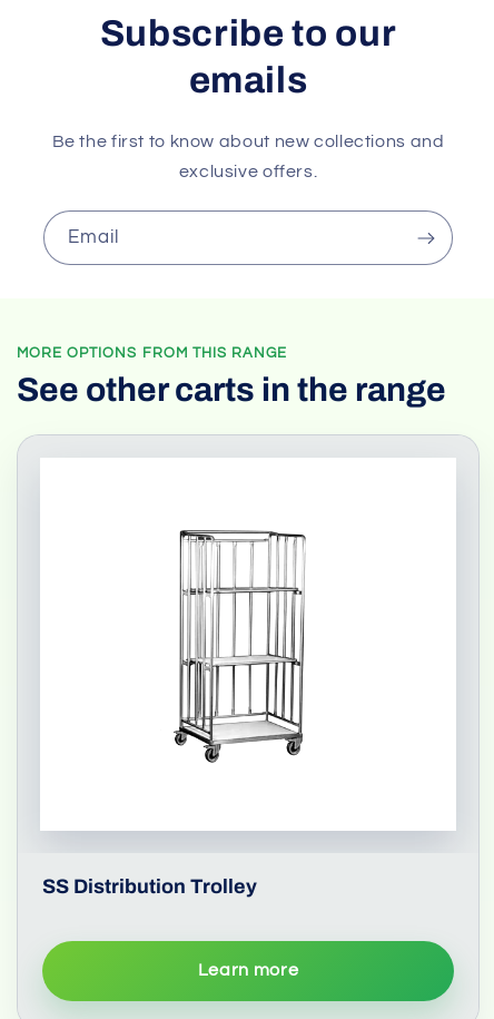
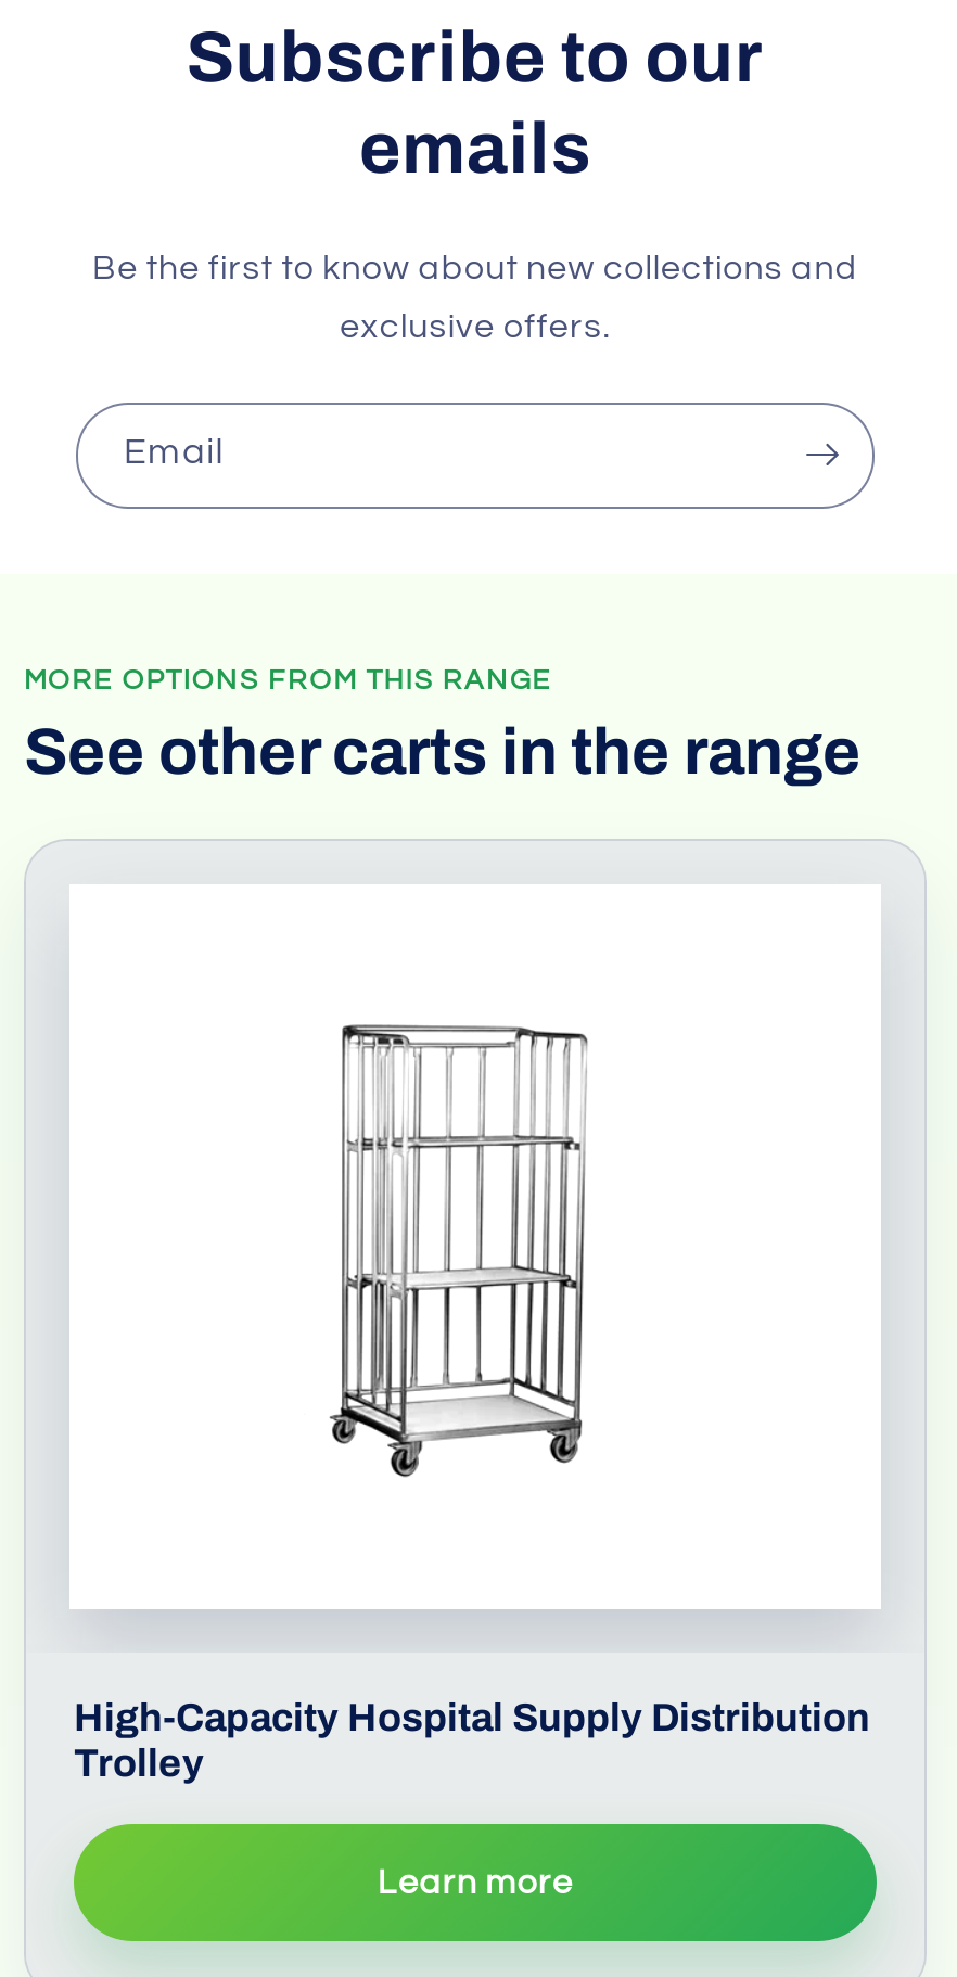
- SS Distribution Trolley
+ High-Capacity Hospital Supply Distribution
+ Trolley
